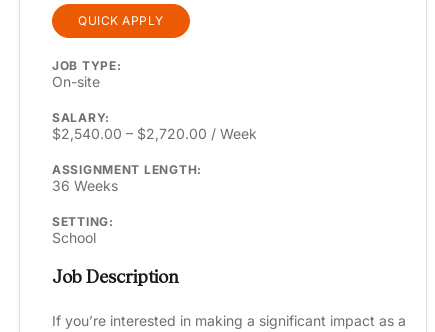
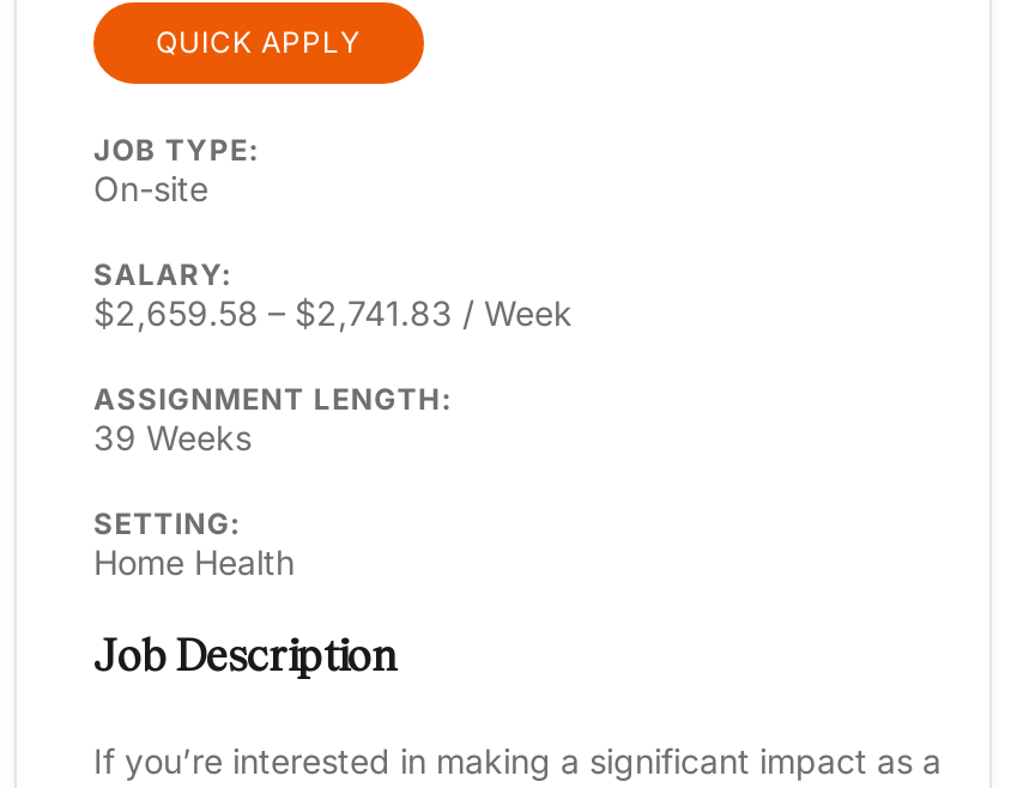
- $2,540.00 – $2,720.00 / Week
+ $2,659.58 – $2,741.83 / Week

- 36 Weeks
+ 39 Weeks

- School
+ Home Health
